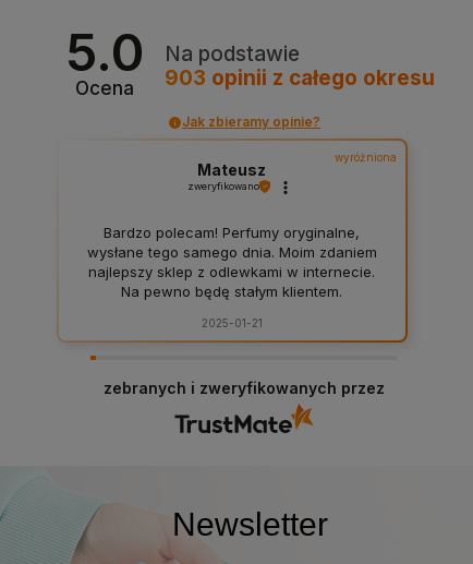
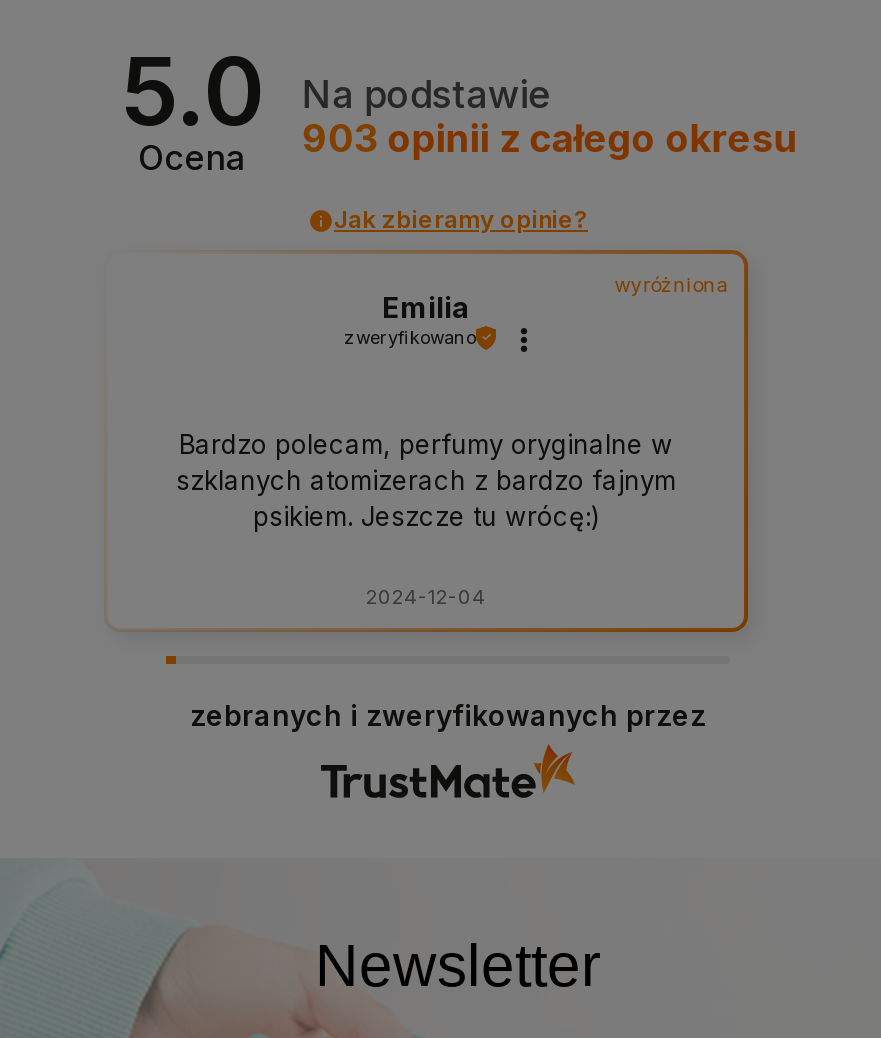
- Mateusz
+ Emilia

- Bardzo polecam! Perfumy oryginalne,
- wysłane tego samego dnia. Moim zdaniem
- najlepszy sklep z odlewkami w internecie.
- Na pewno będę stałym klientem.
+ Bardzo polecam, perfumy oryginalne w
+ szklanych atomizerach z bardzo fajnym
+ psikiem. Jeszcze tu wrócę:)

- 2025-01-21
+ 2024-12-04
